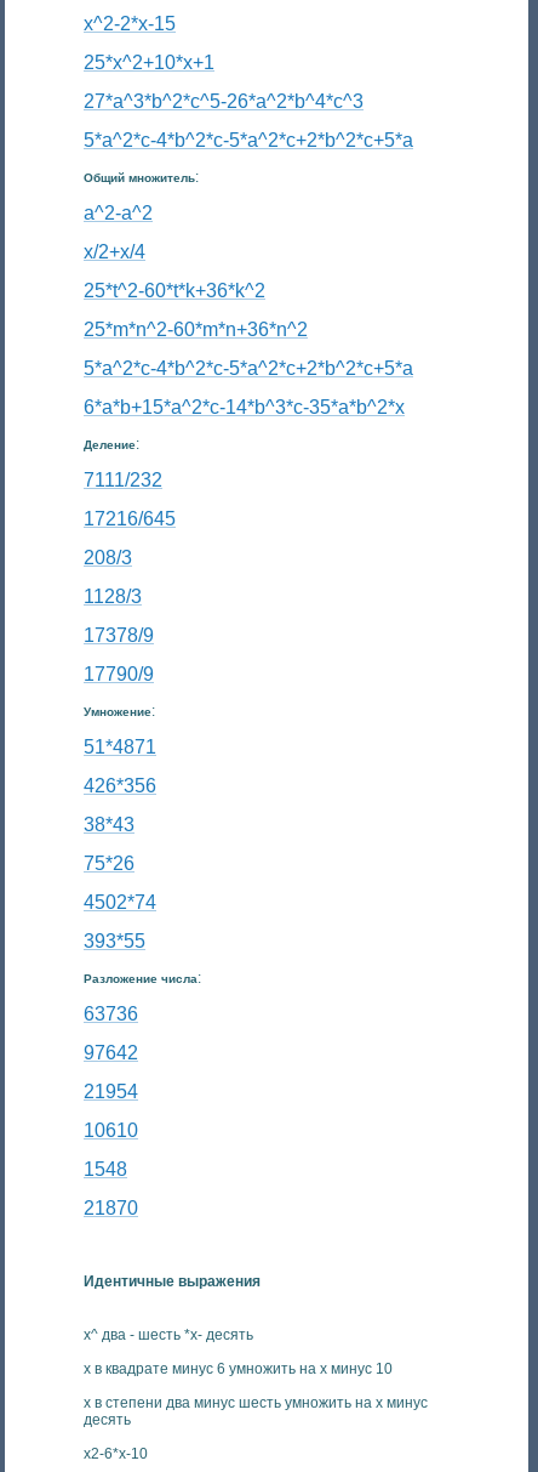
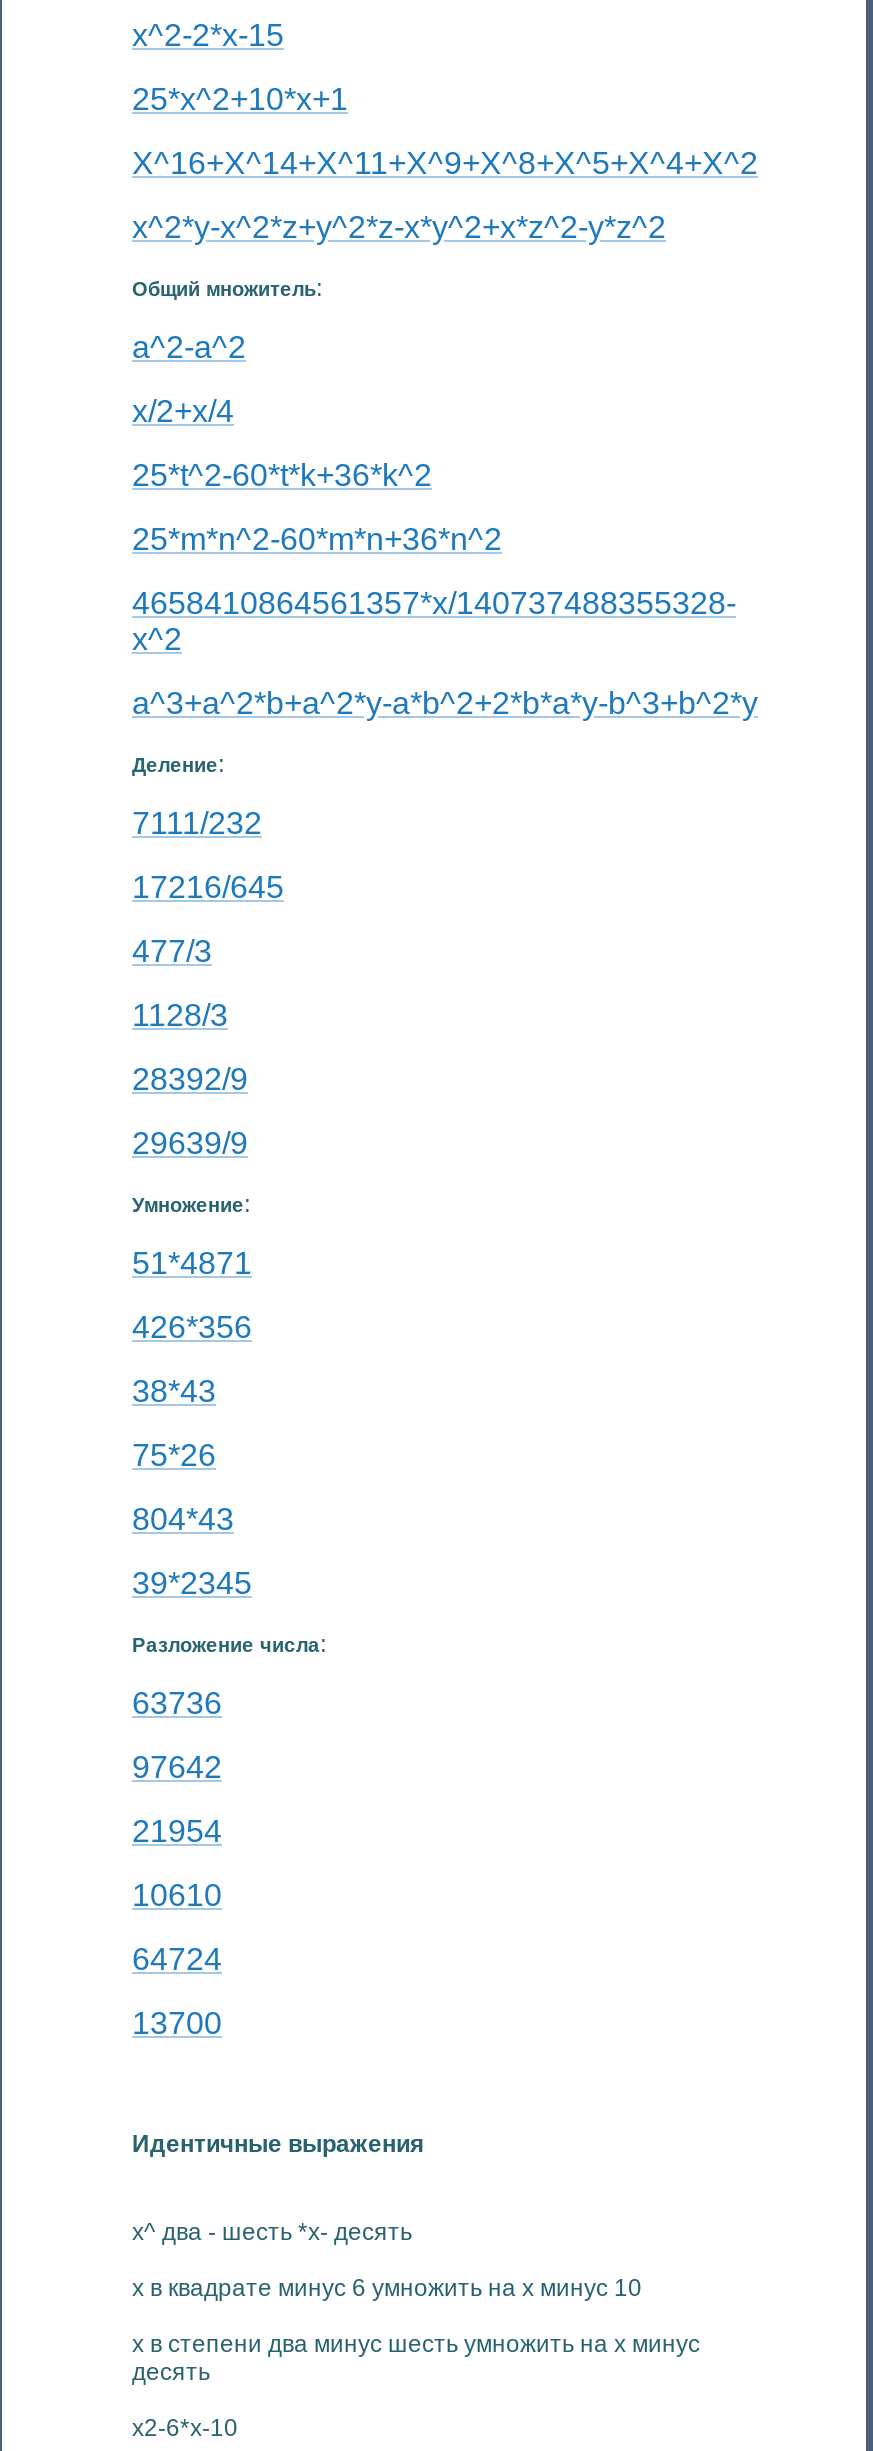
- 27*a^3*b^2*c^5-26*a^2*b^4*c^3
+ X^16+X^14+X^11+X^9+X^8+X^5+X^4+X^2

- 5*a^2*c-4*b^2*c-5*a^2*c+2*b^2*c+5*a
+ x^2*y-x^2*z+y^2*z-x*y^2+x*z^2-y*z^2

- 5*a^2*c-4*b^2*c-5*a^2*c+2*b^2*c+5*a
+ 4658410864561357*x/140737488355328-
+ x^2

- 6*a*b+15*a^2*c-14*b^3*c-35*a*b^2*x
+ a^3+a^2*b+a^2*y-a*b^2+2*b*a*y-b^3+b^2*y

- 208/3
+ 477/3

- 17378/9
+ 28392/9

- 17790/9
+ 29639/9

- 4502*74
+ 804*43

- 393*55
+ 39*2345

- 1548
+ 64724

- 21870
+ 13700
